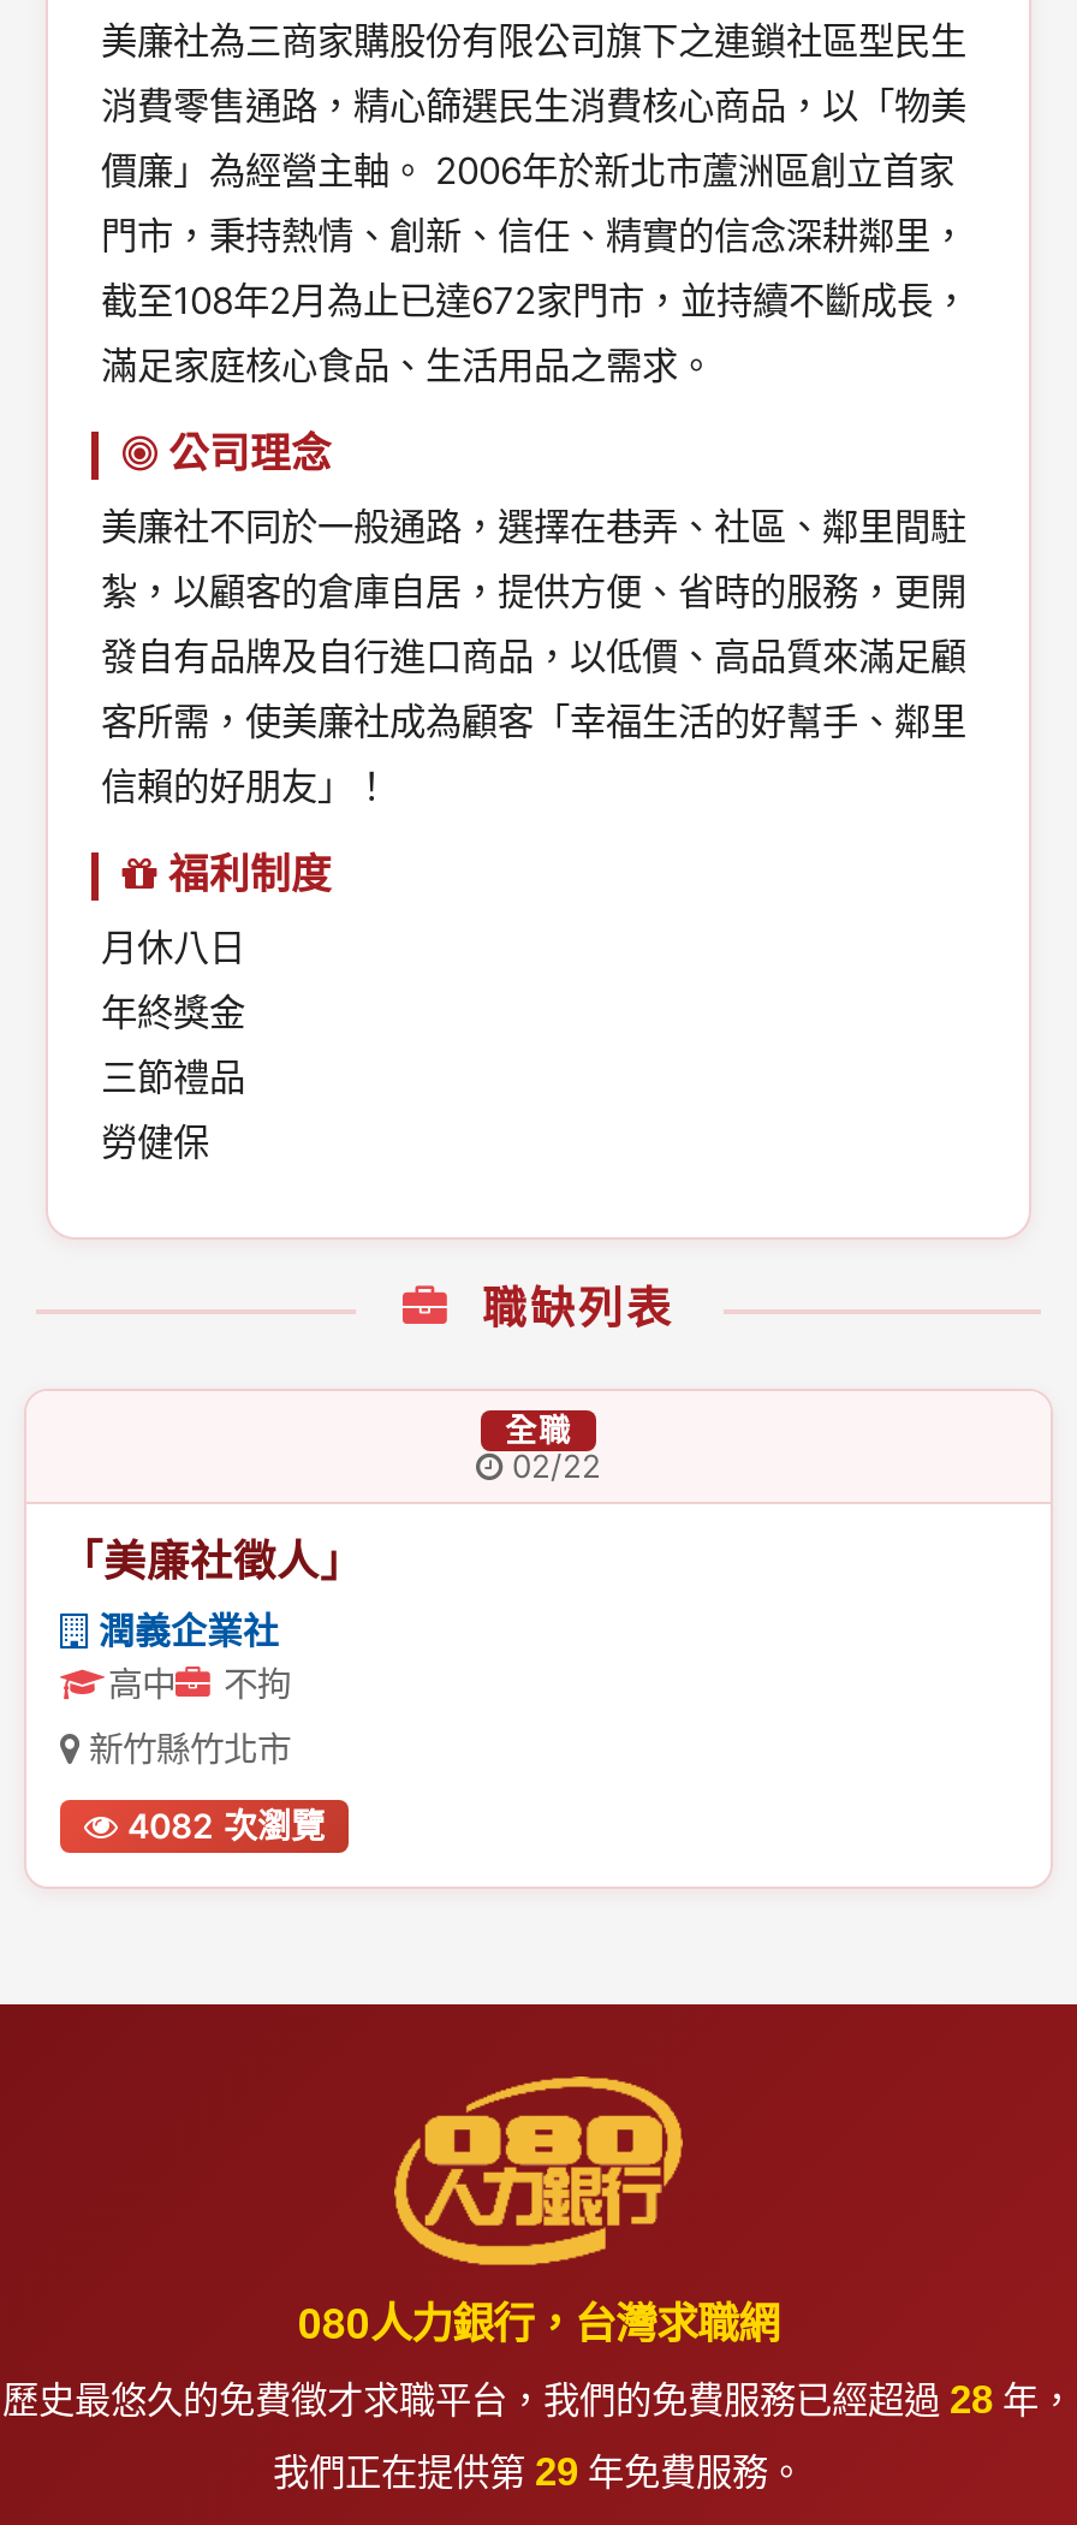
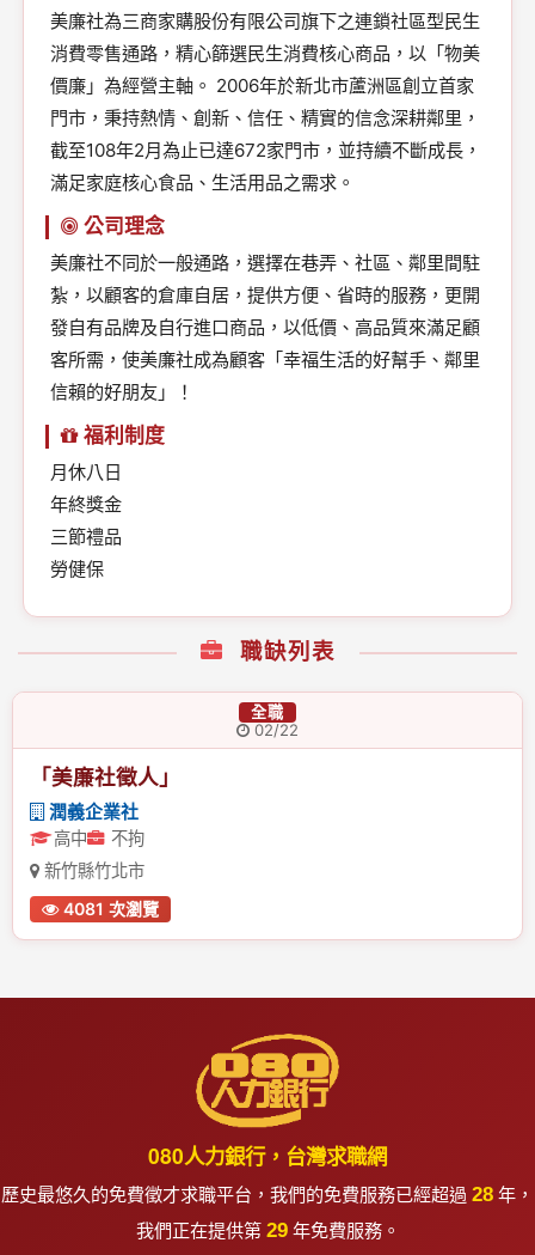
- 4082 次瀏覽
+ 4081 次瀏覽
